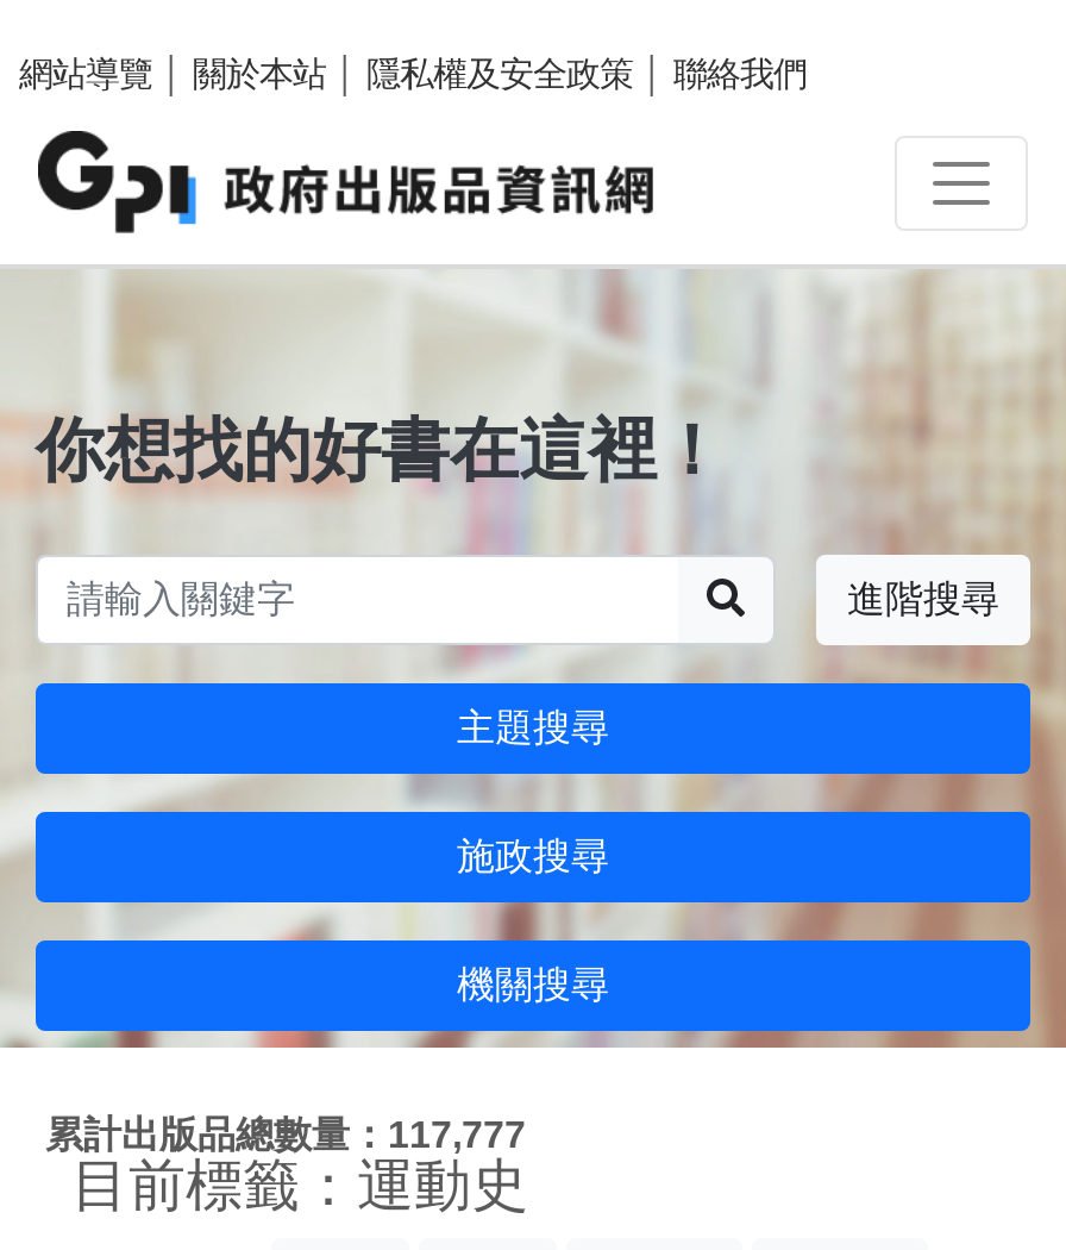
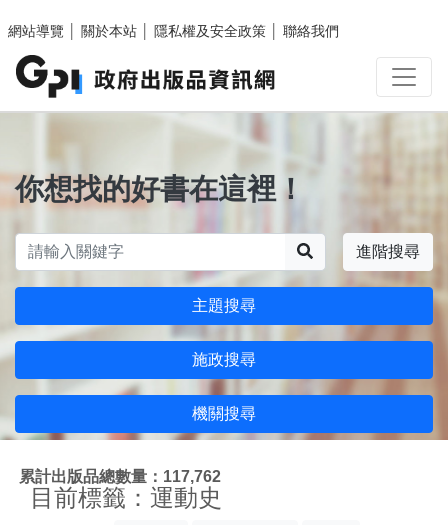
- 累計出版品總數量：117,777
+ 累計出版品總數量：117,762
